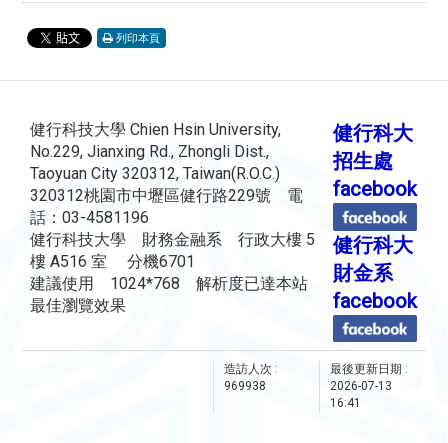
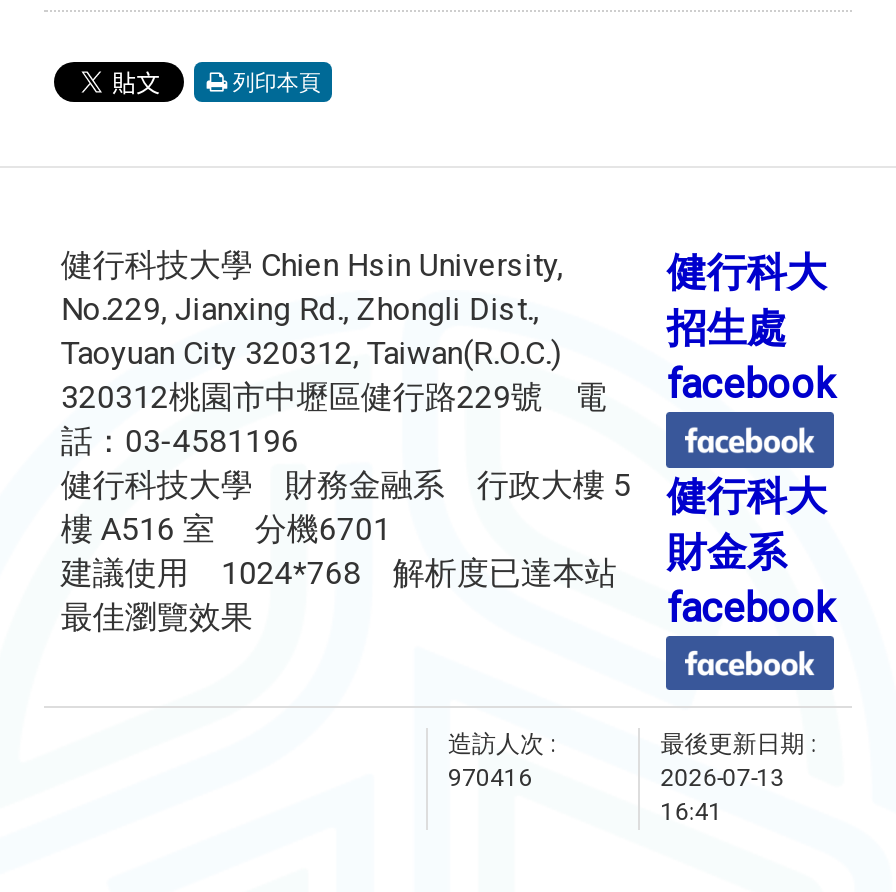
- 969938
+ 970416
